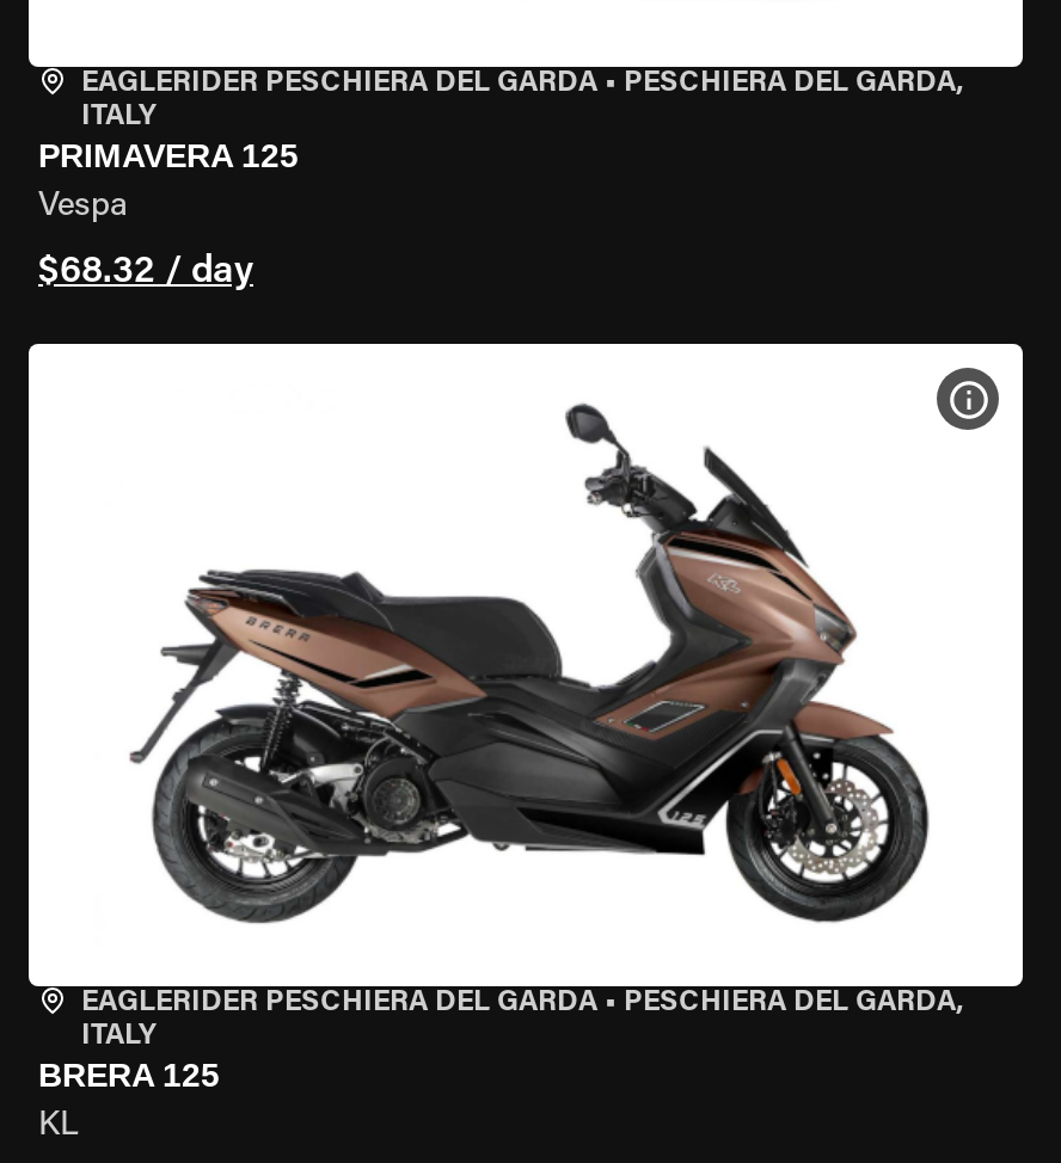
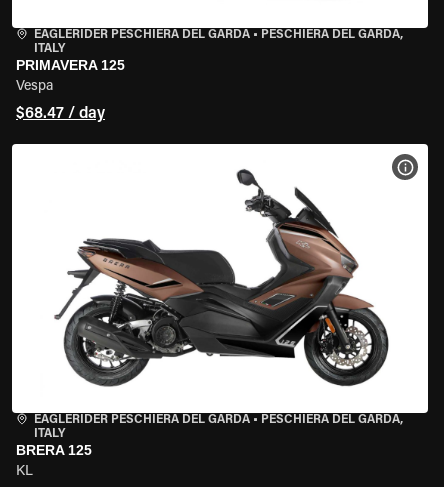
- $68.32 / day
+ $68.47 / day
